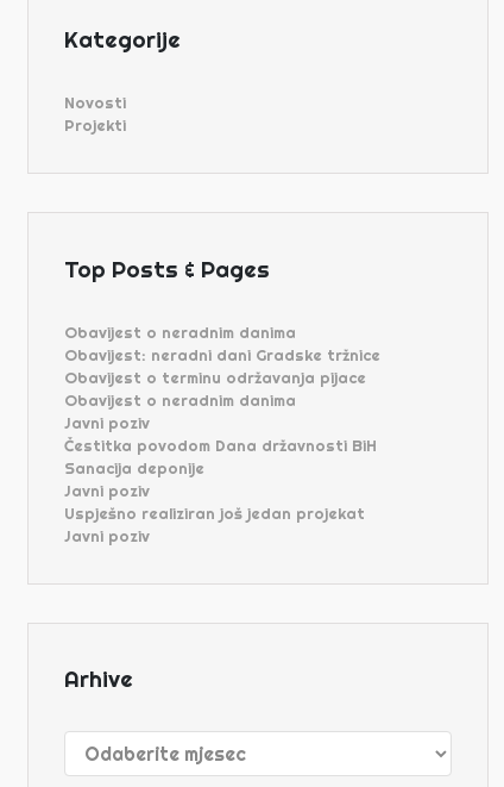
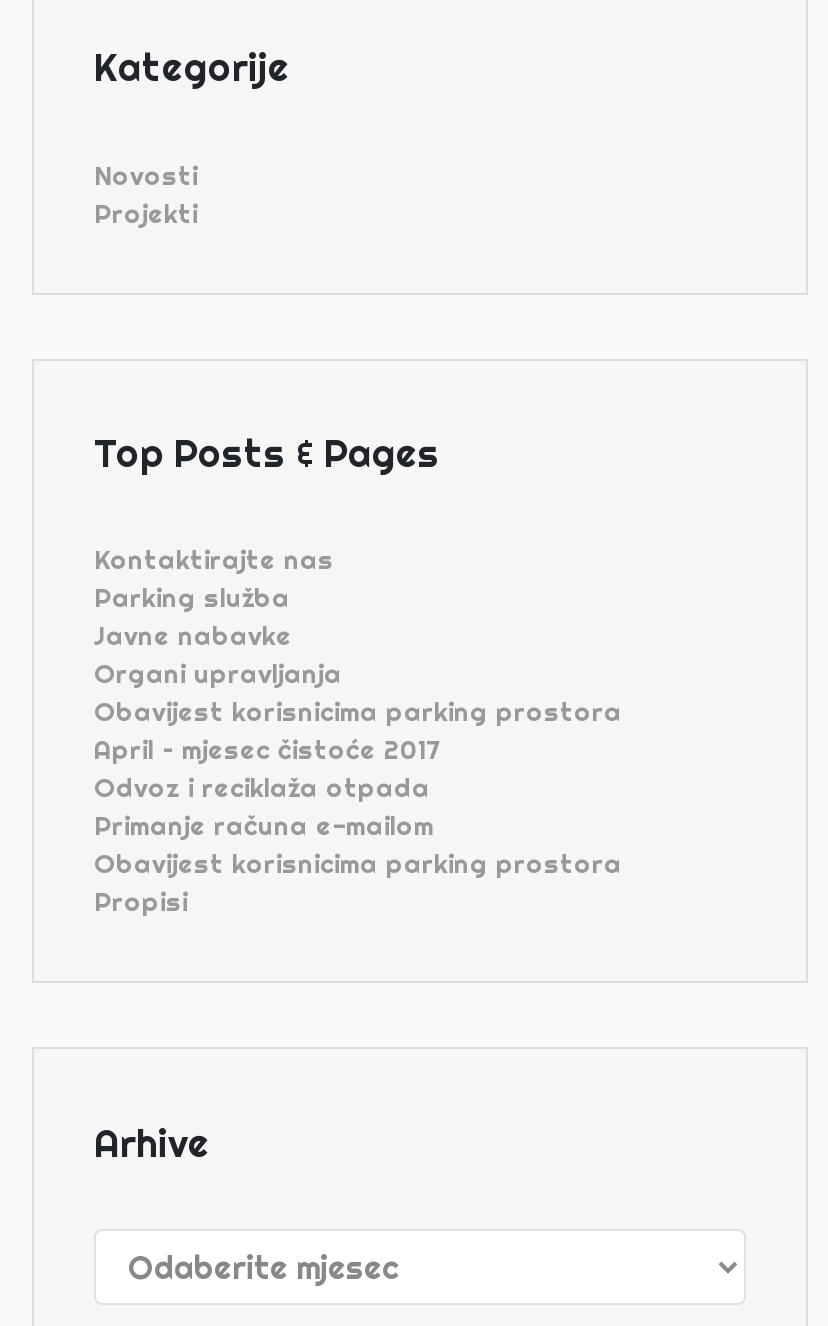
- Obavijest o neradnim danima
- Obavijest: neradni dani Gradske tržnice
- Obavijest o terminu održavanja pijace
- Obavijest o neradnim danima
- Javni poziv
- Čestitka povodom Dana državnosti BiH
- Sanacija deponije
- Javni poziv
- Uspješno realiziran još jedan projekat
- Javni poziv
+ Kontaktirajte nas
+ Parking služba
+ Javne nabavke
+ Organi upravljanja
+ Obavijest korisnicima parking prostora
+ April – mjesec čistoće 2017
+ Odvoz i reciklaža otpada
+ Primanje računa e-mailom
+ Obavijest korisnicima parking prostora
+ Propisi
